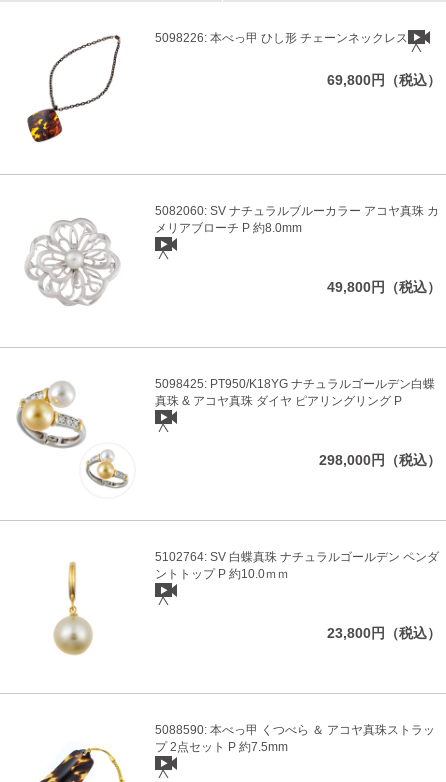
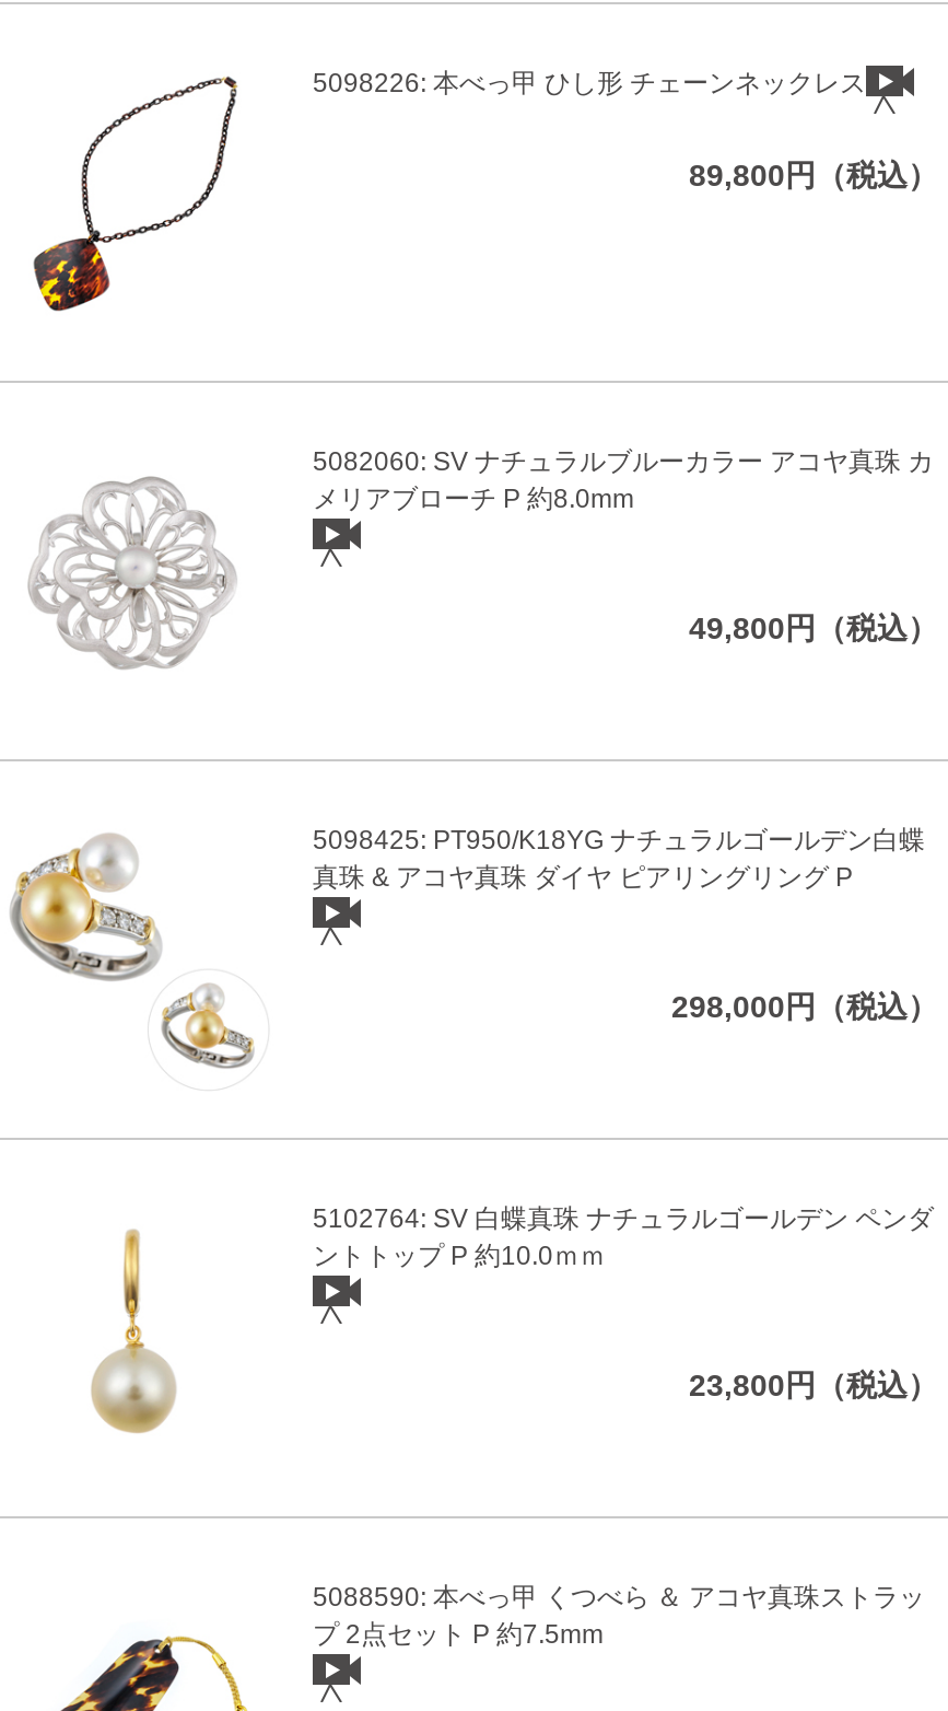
- 69,800円（税込）
+ 89,800円（税込）
